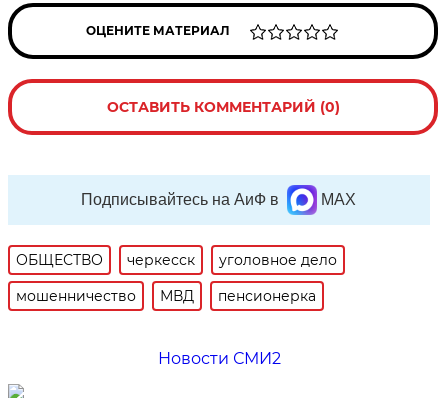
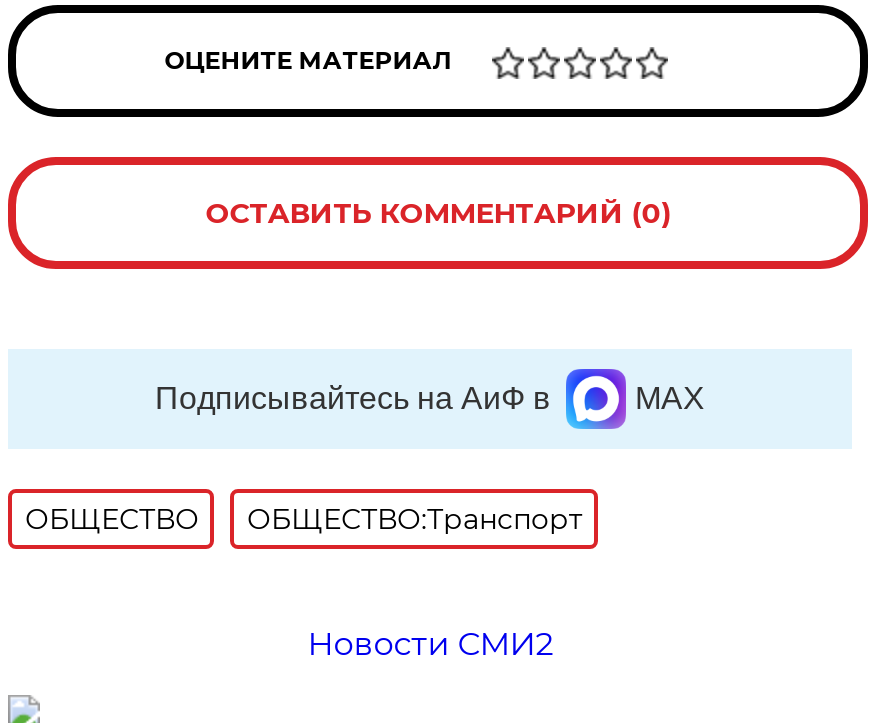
- черкесск
- уголовное дело
- мошенничество
- МВД
- пенсионерка
+ ОБЩЕСТВО:Транспорт
